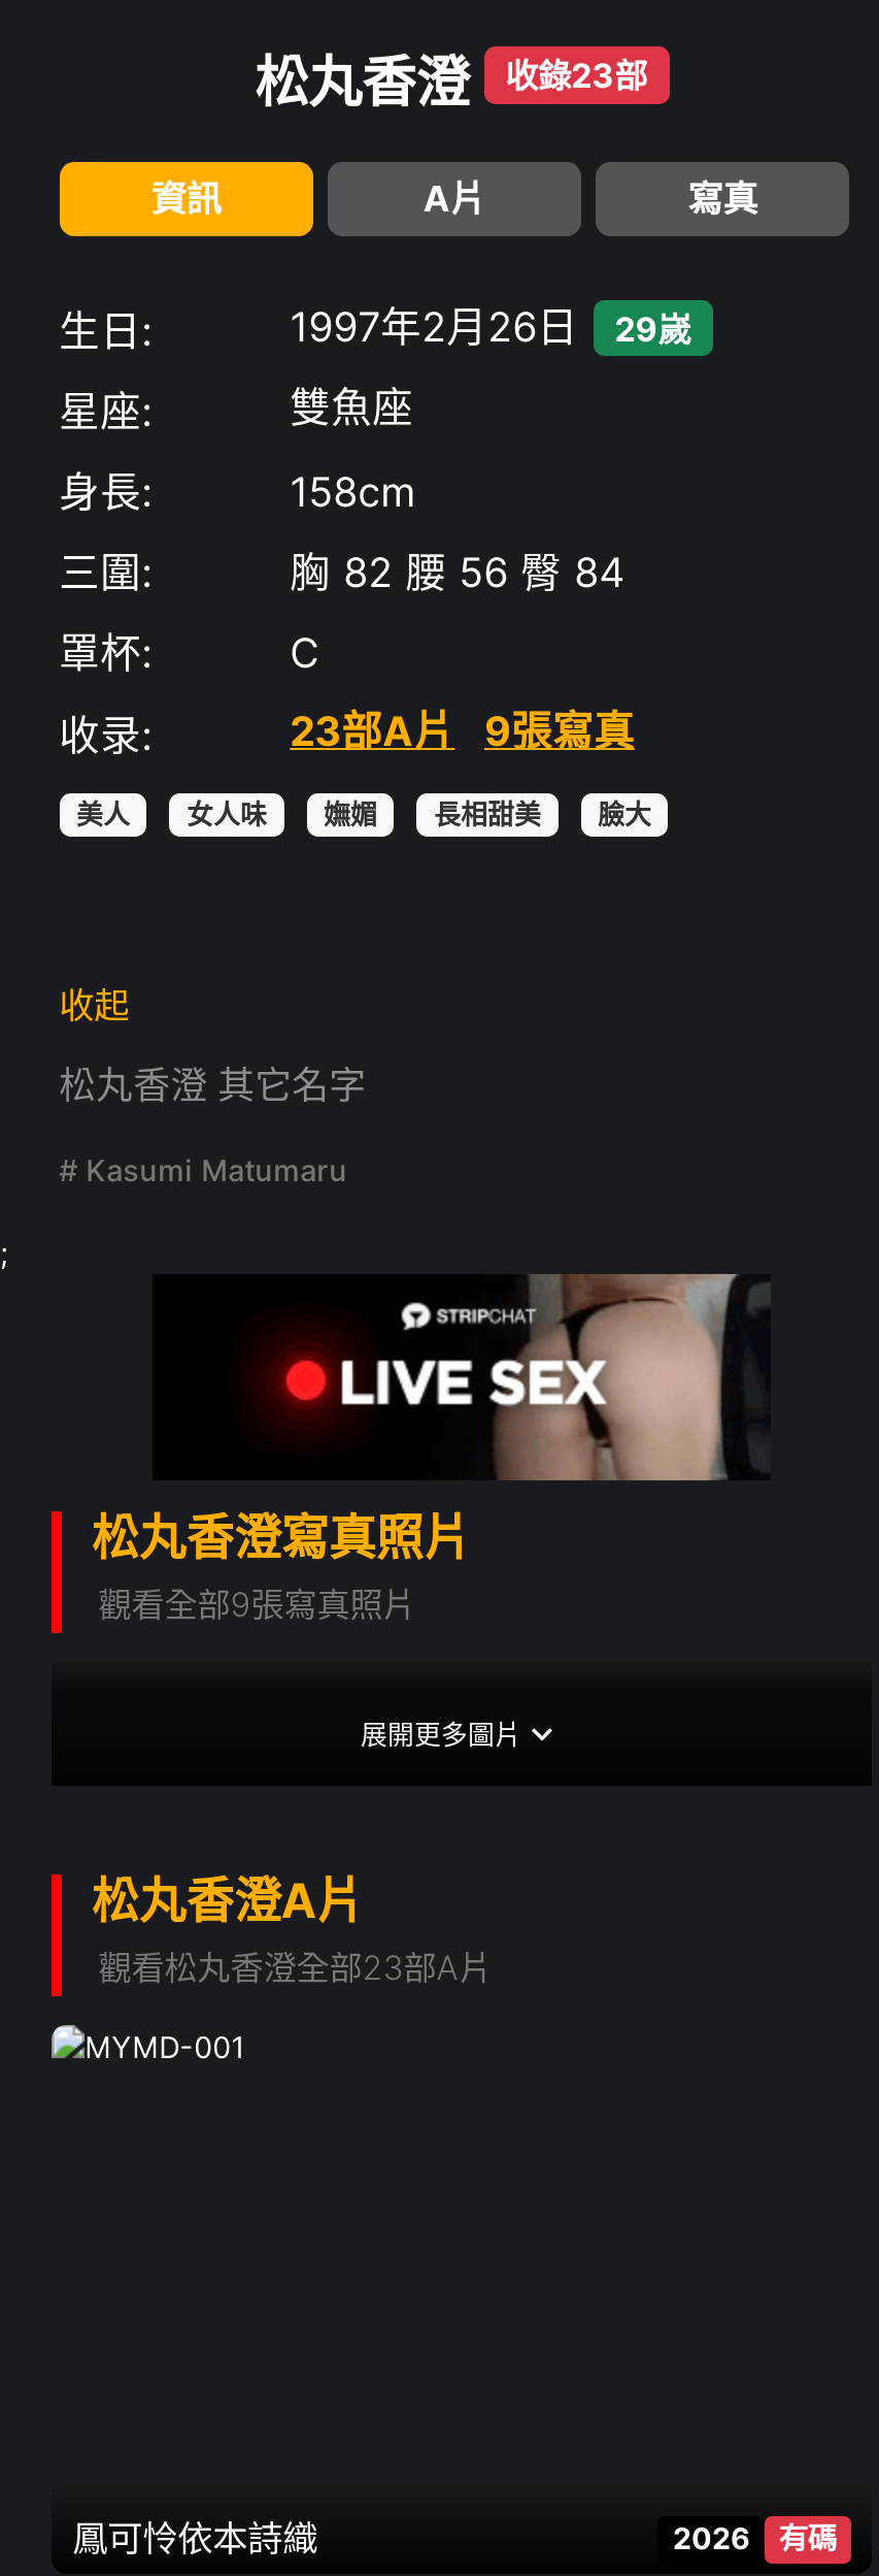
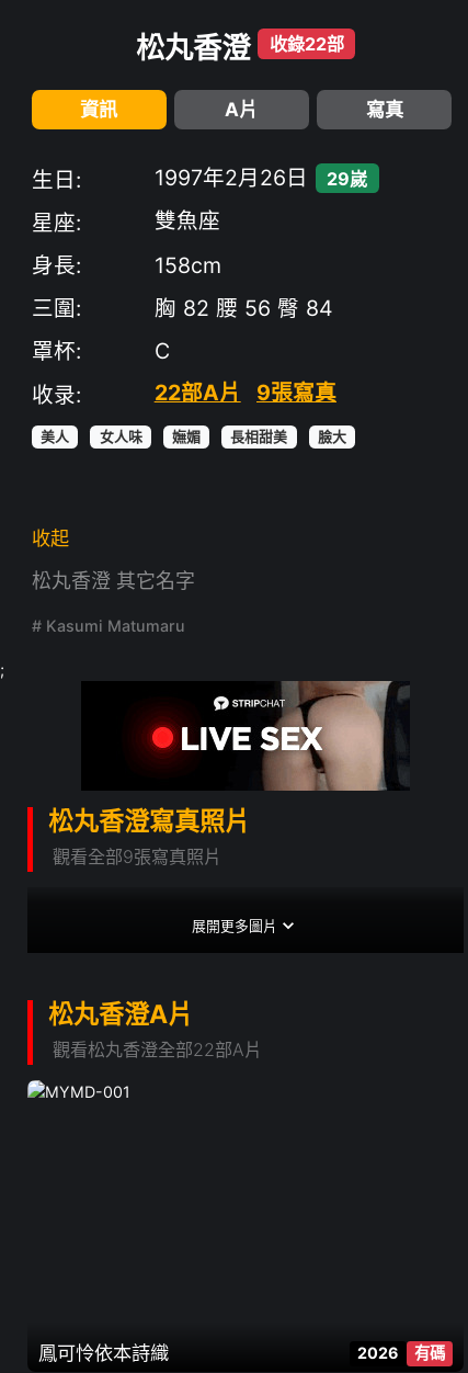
- 松丸香澄 收錄23部
+ 松丸香澄 收錄22部

- 23部A片 9張寫真
+ 22部A片 9張寫真

- 觀看松丸香澄全部23部A片
+ 觀看松丸香澄全部22部A片
